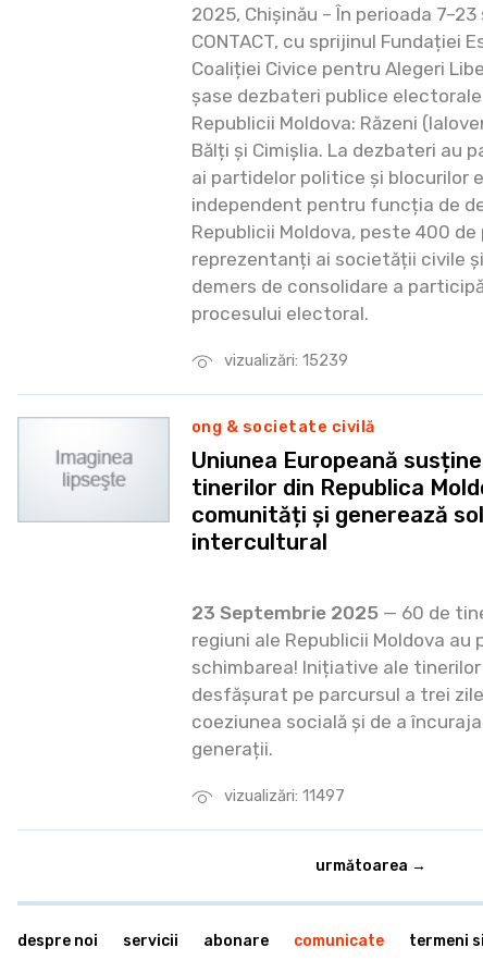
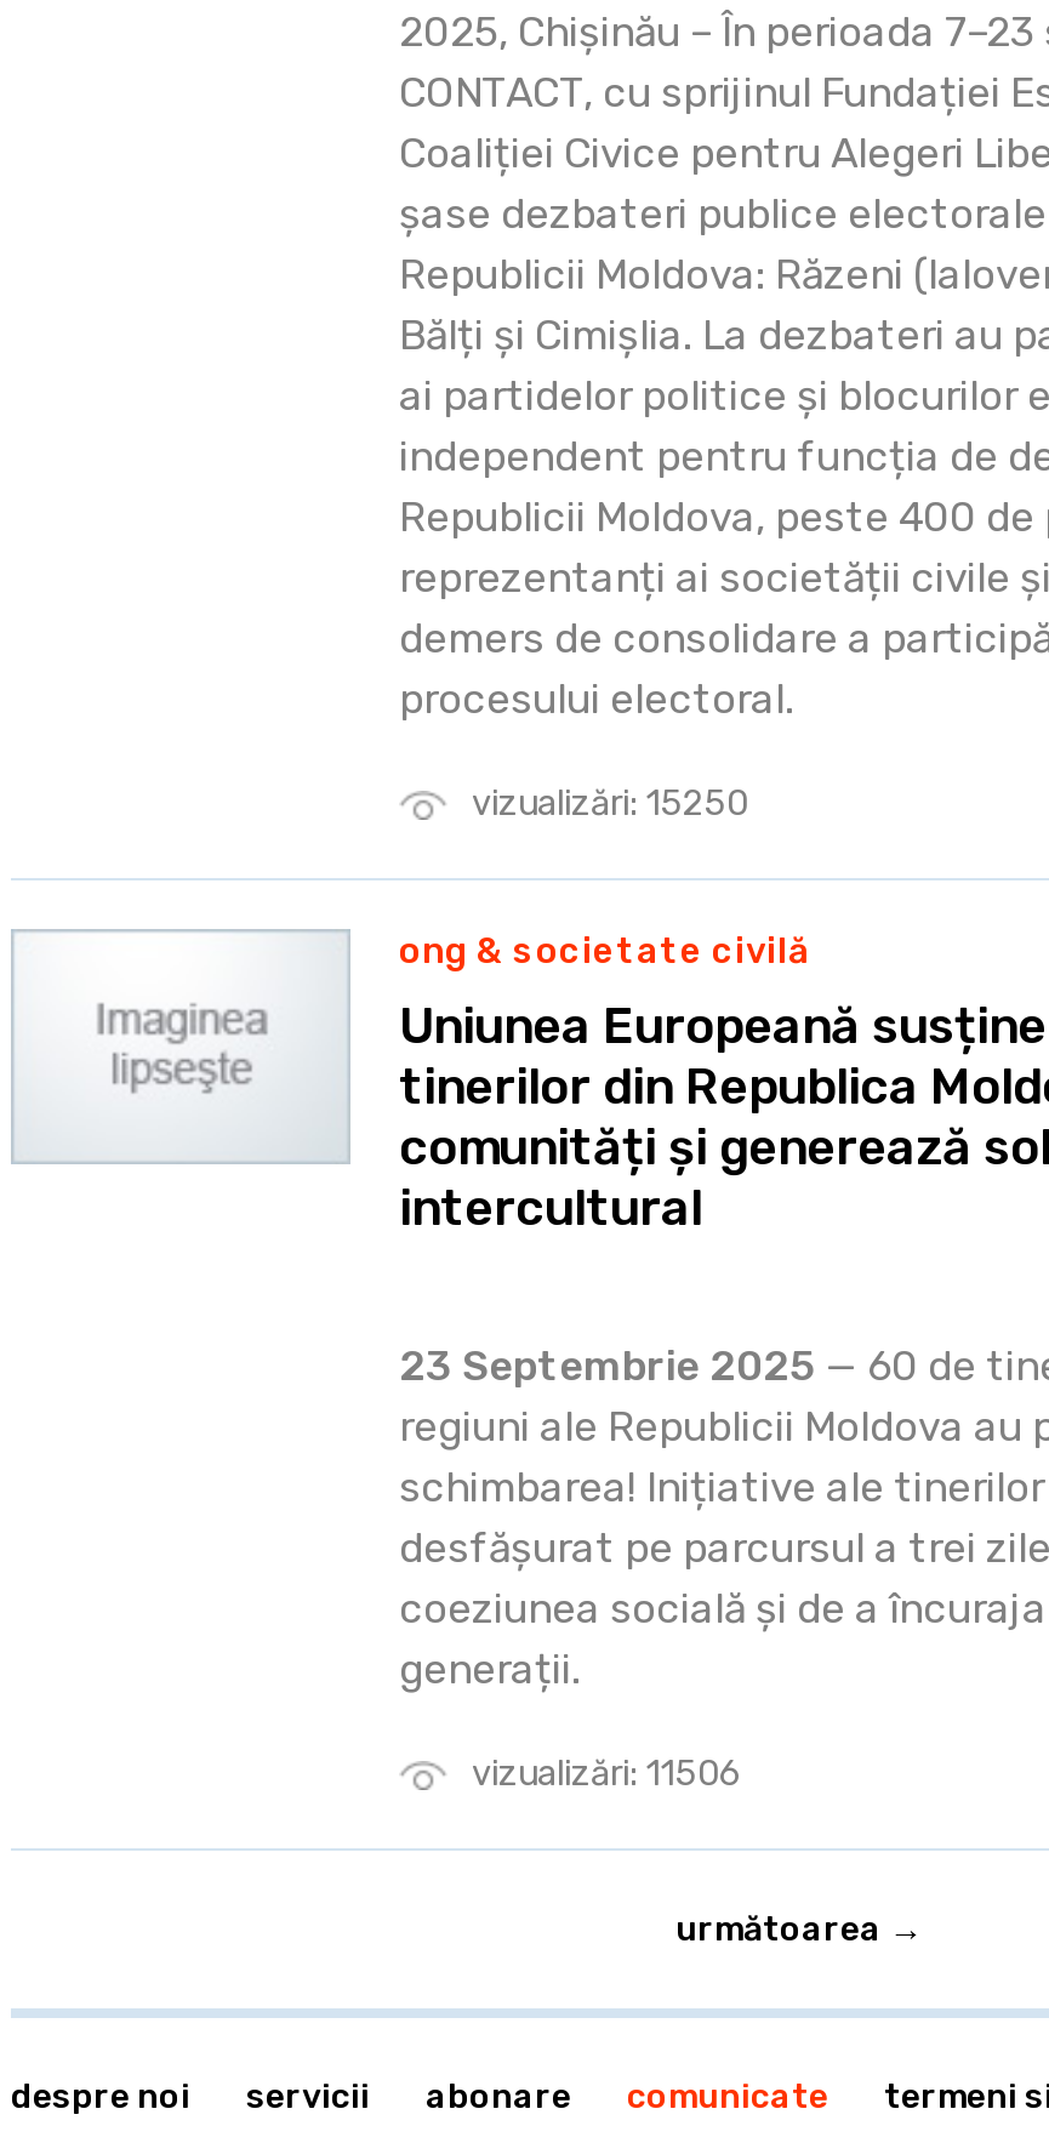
- vizualizări: 15239
+ vizualizări: 15250

- vizualizări: 11497
+ vizualizări: 11506
